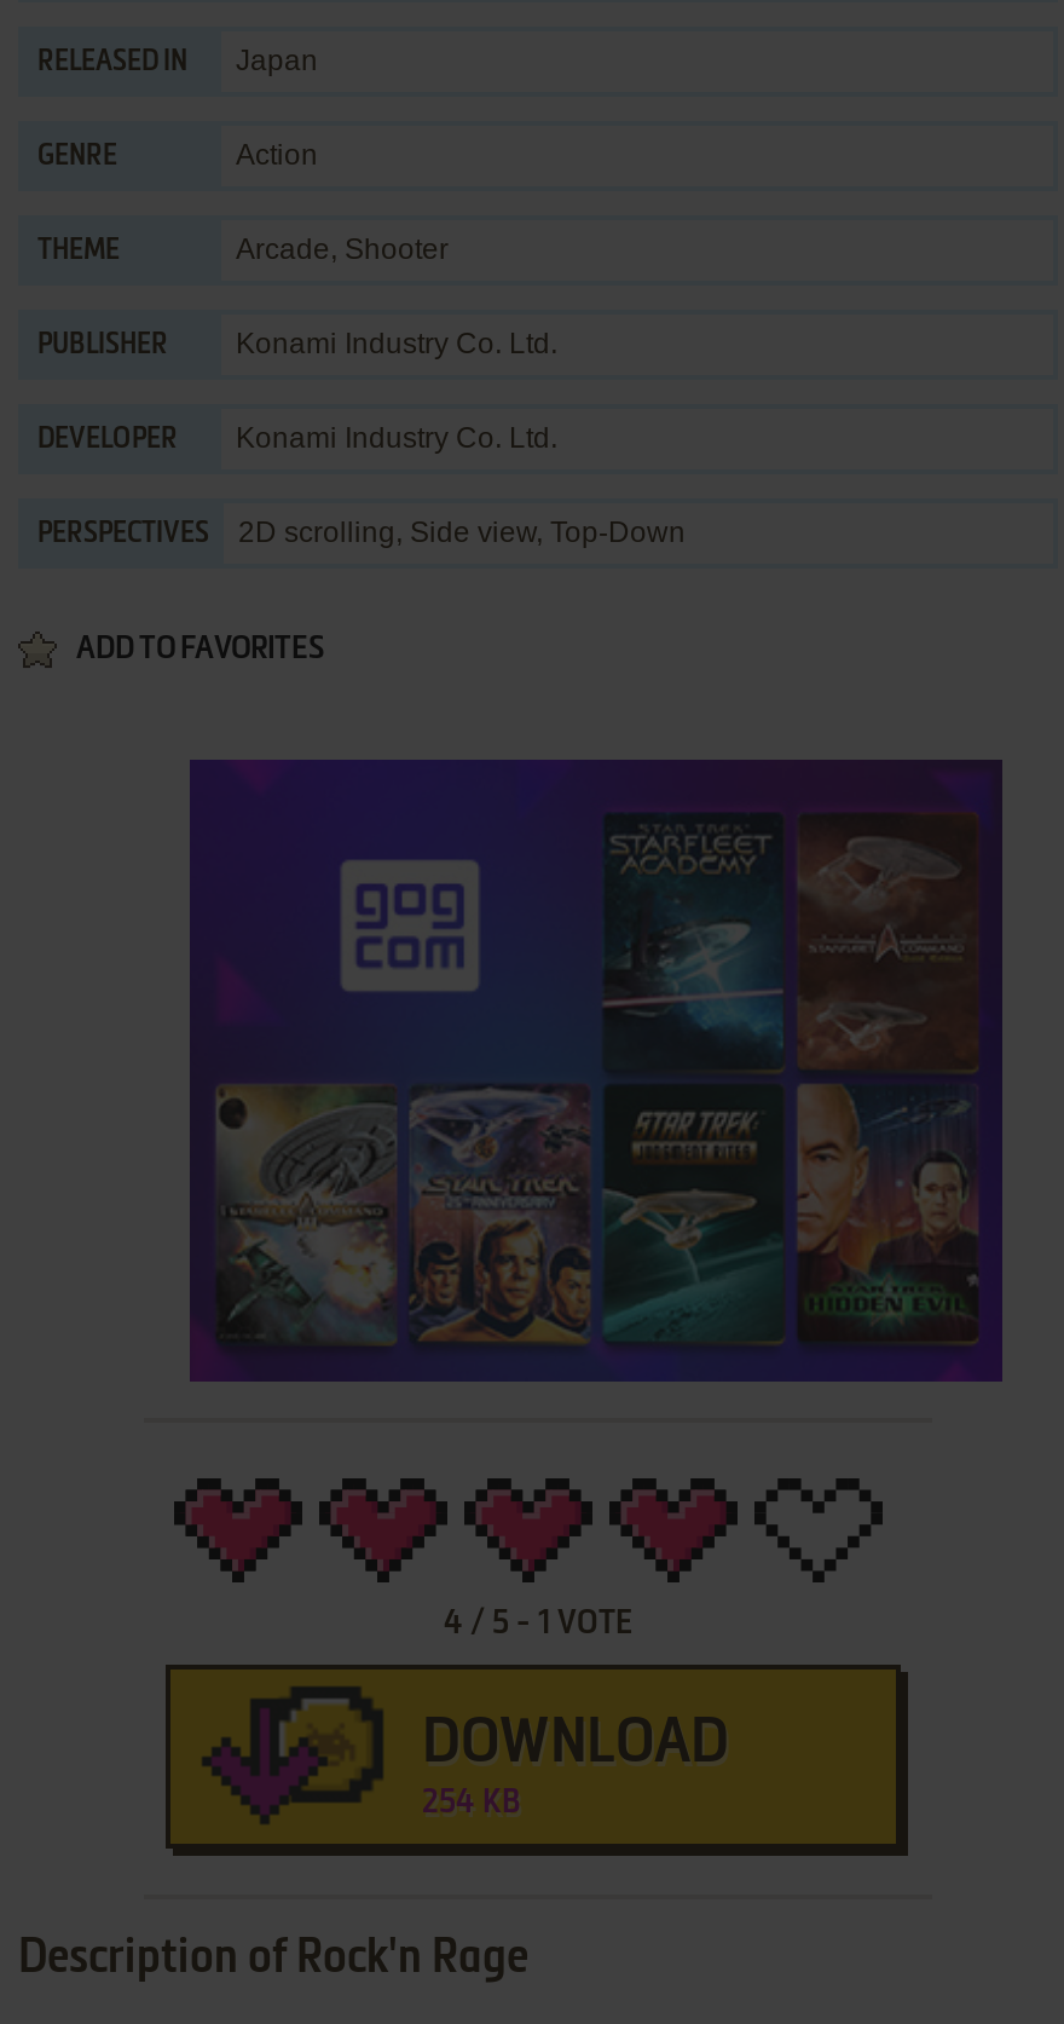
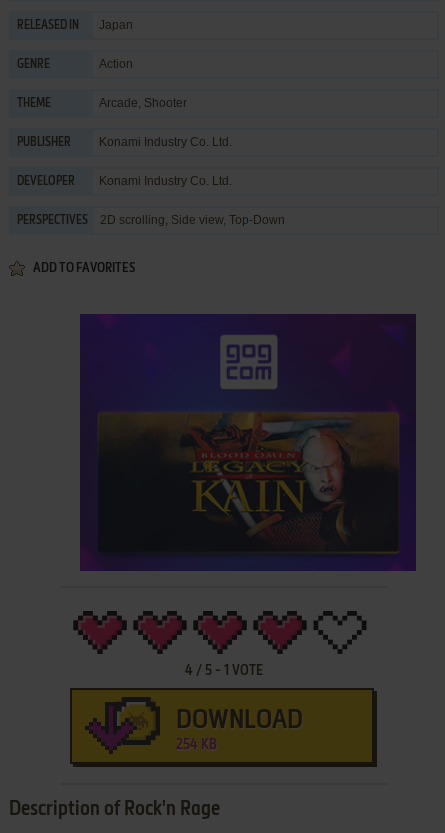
- [image]
+ [image]
